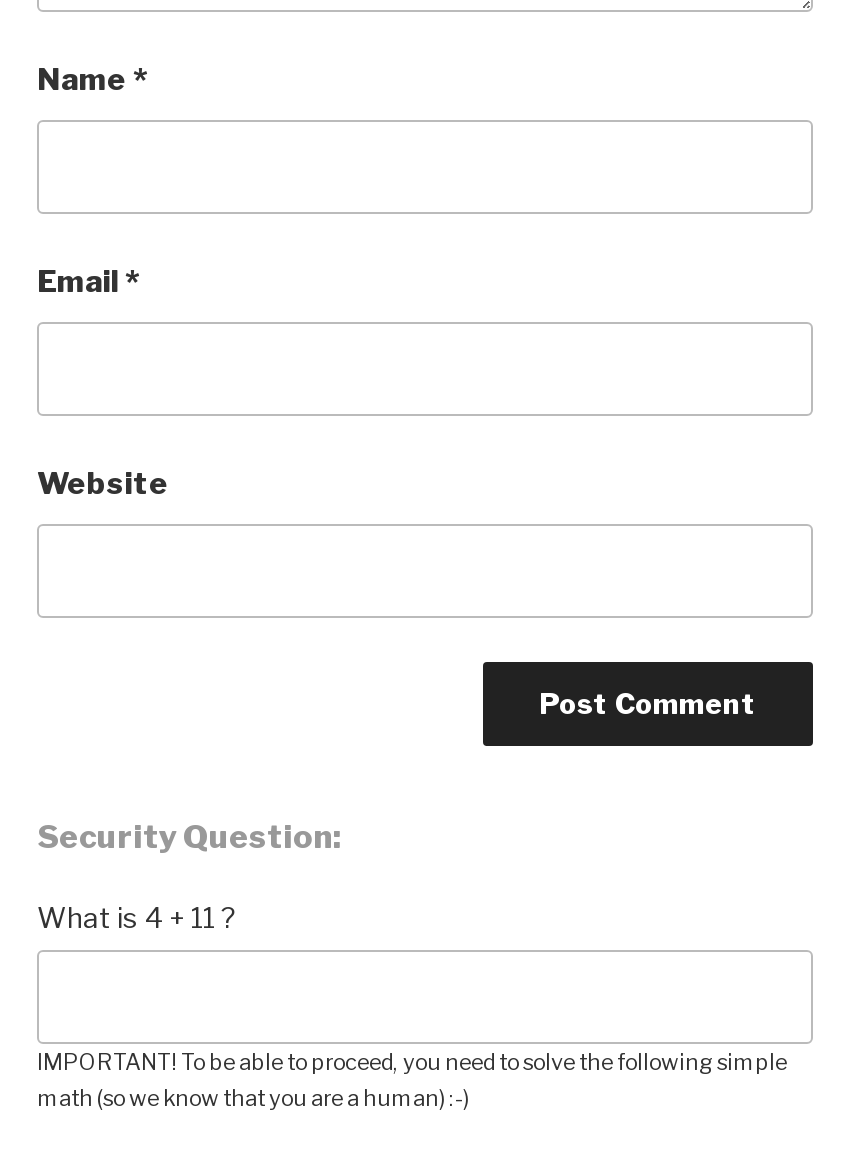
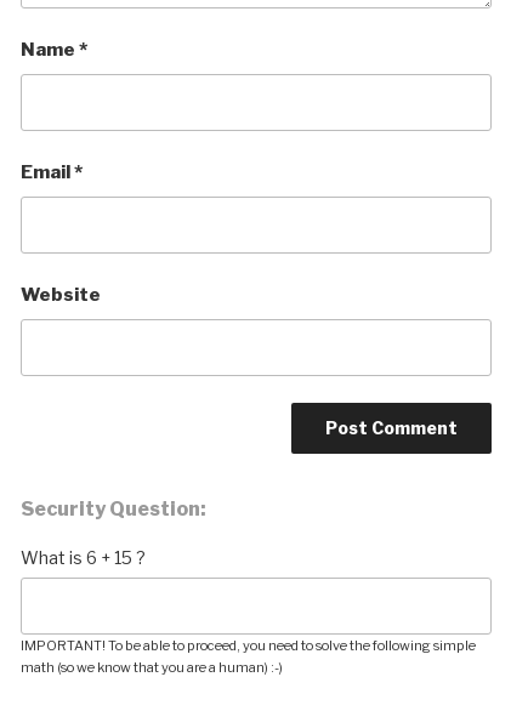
- What is 4 + 11 ?
+ What is 6 + 15 ?
